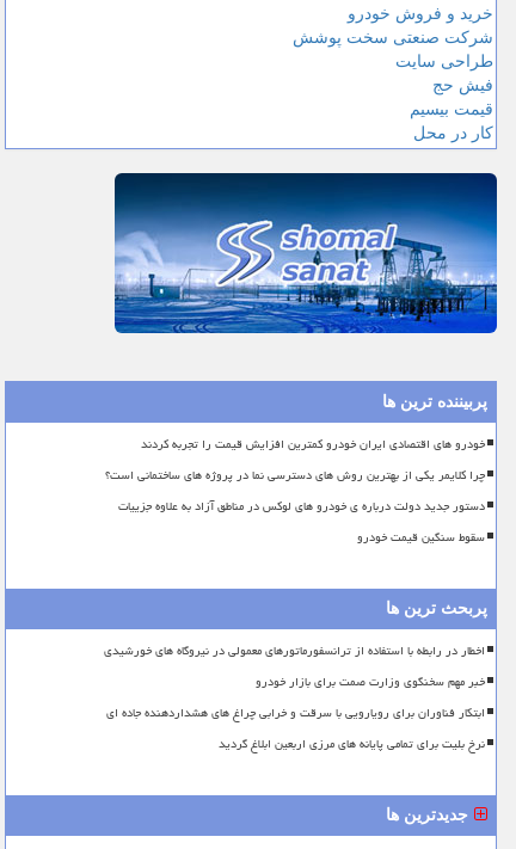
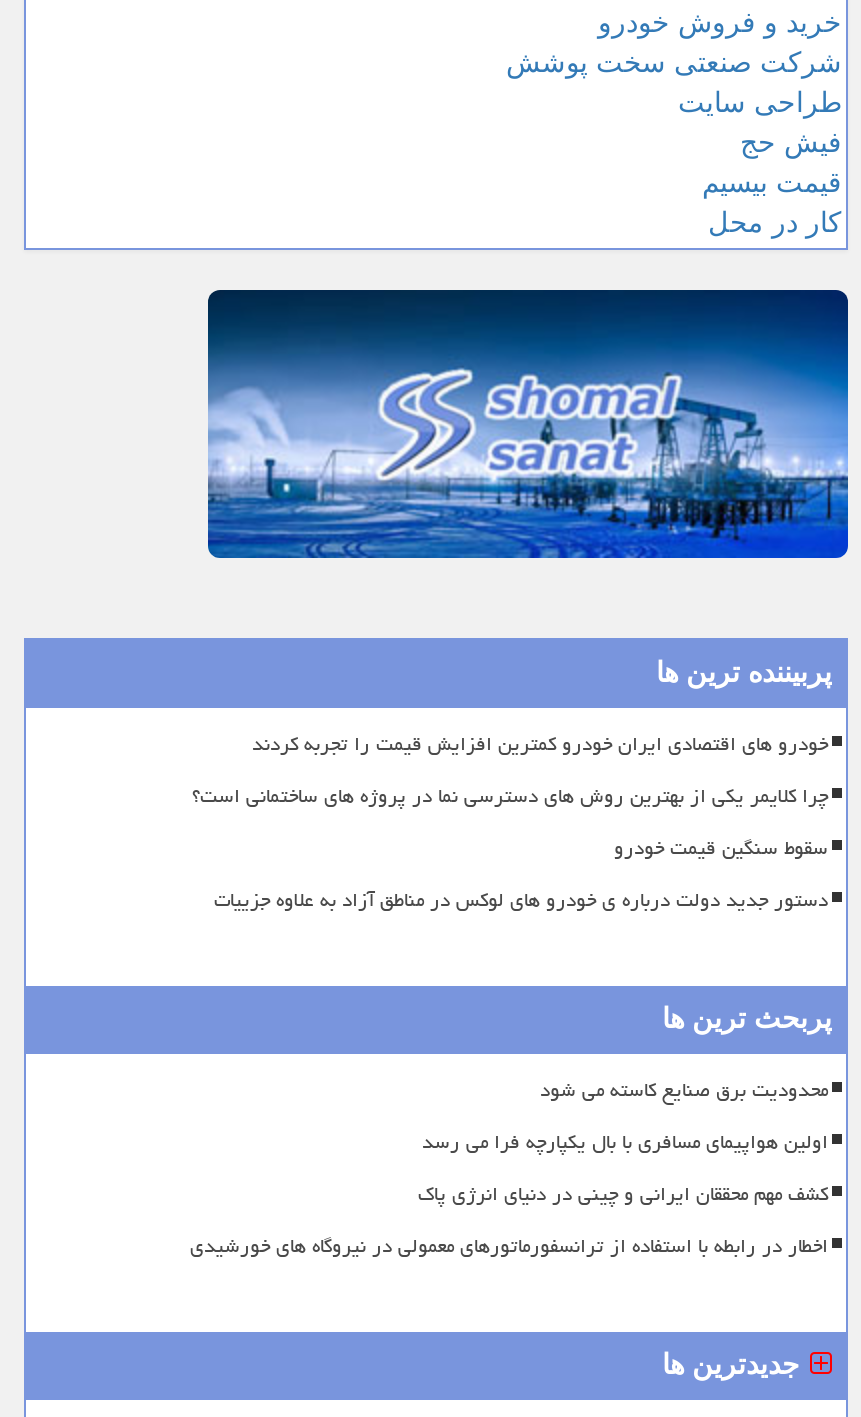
moved down: دستور جدید دولت درباره ی خودرو های لوکس در مناطق آزاد به علاوه جزییات

moved up: سقوط سنگین قیمت خودرو

+ محدودیت برق صنایع کاسته می شود
+ اولین هواپیمای مسافری با بال یکپارچه فرا می رسد
+ کشف مهم محققان ایرانی و چینی در دنیای انرژی پاک

moved down: اخطار در رابطه با استفاده از ترانسفورماتورهای معمولی در نیروگاه های خورشیدی

- خبر مهم سخنگوی وزارت صمت برای بازار خودرو
- ابتکار فناوران برای رویارویی با سرقت و خرابی چراغ های هشداردهنده جاده ای
- نرخ بلیت برای تمامی پایانه های مرزی اربعین ابلاغ گردید
